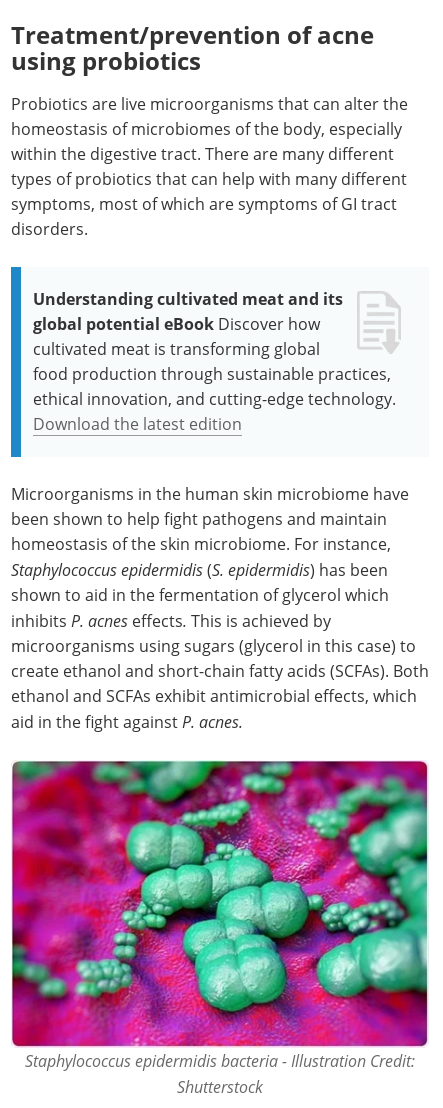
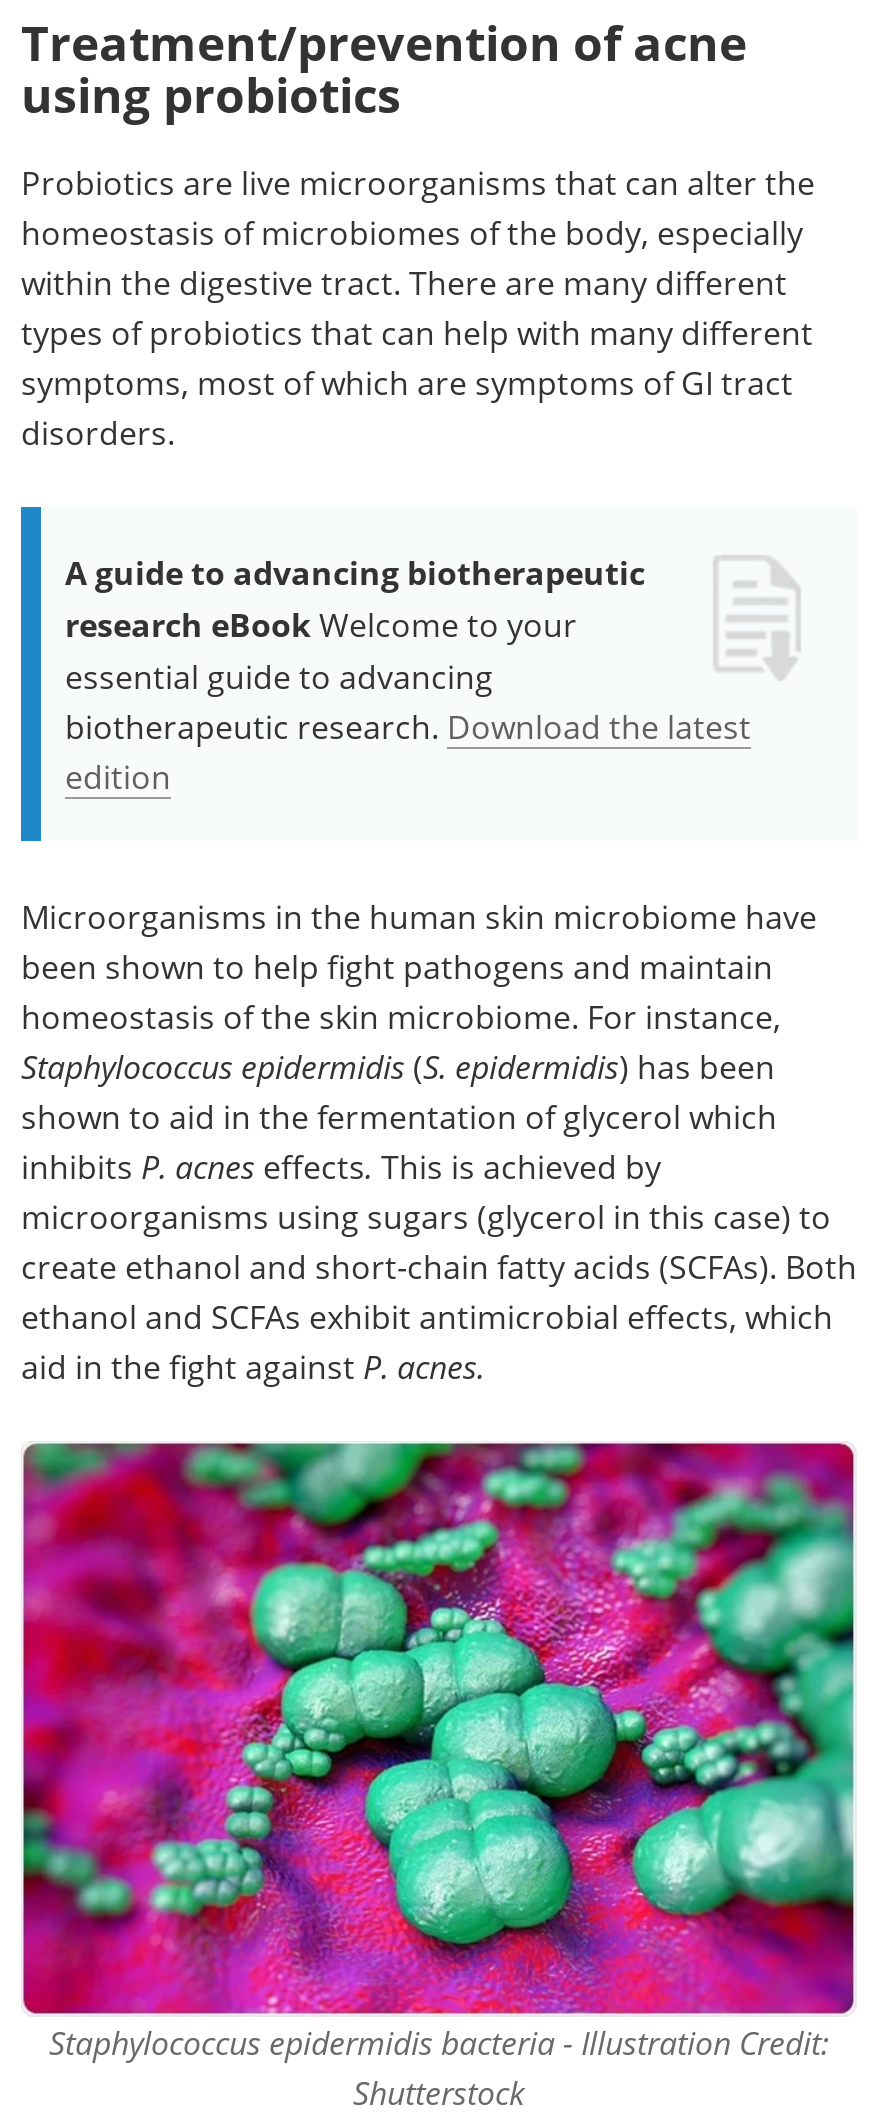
- Understanding cultivated meat and its
- global potential eBook Discover how
- cultivated meat is transforming global
- food production through sustainable practices,
- ethical innovation, and cutting-edge technology.
- Download the latest edition
+ A guide to advancing biotherapeutic
+ research eBook Welcome to your
+ essential guide to advancing
+ biotherapeutic research. Download the latest
+ edition
